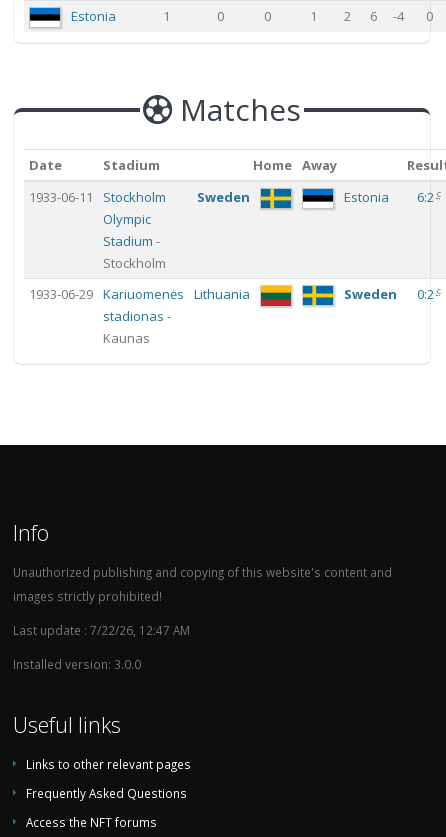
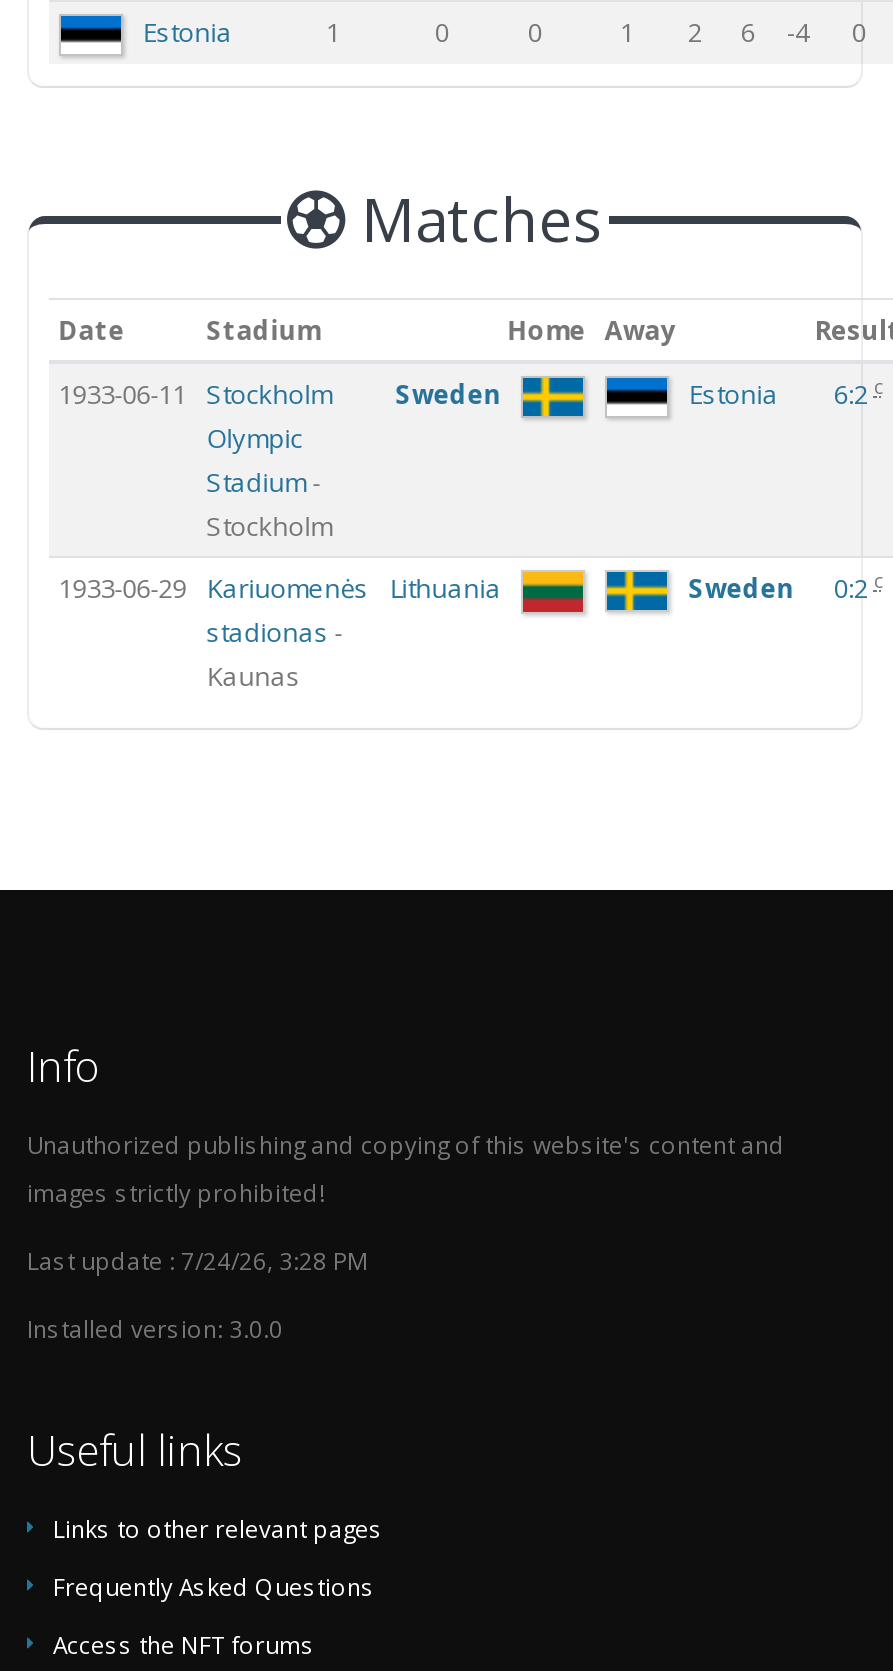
- Last update : 7/22/26, 12:47 AM
+ Last update : 7/24/26, 3:28 PM
